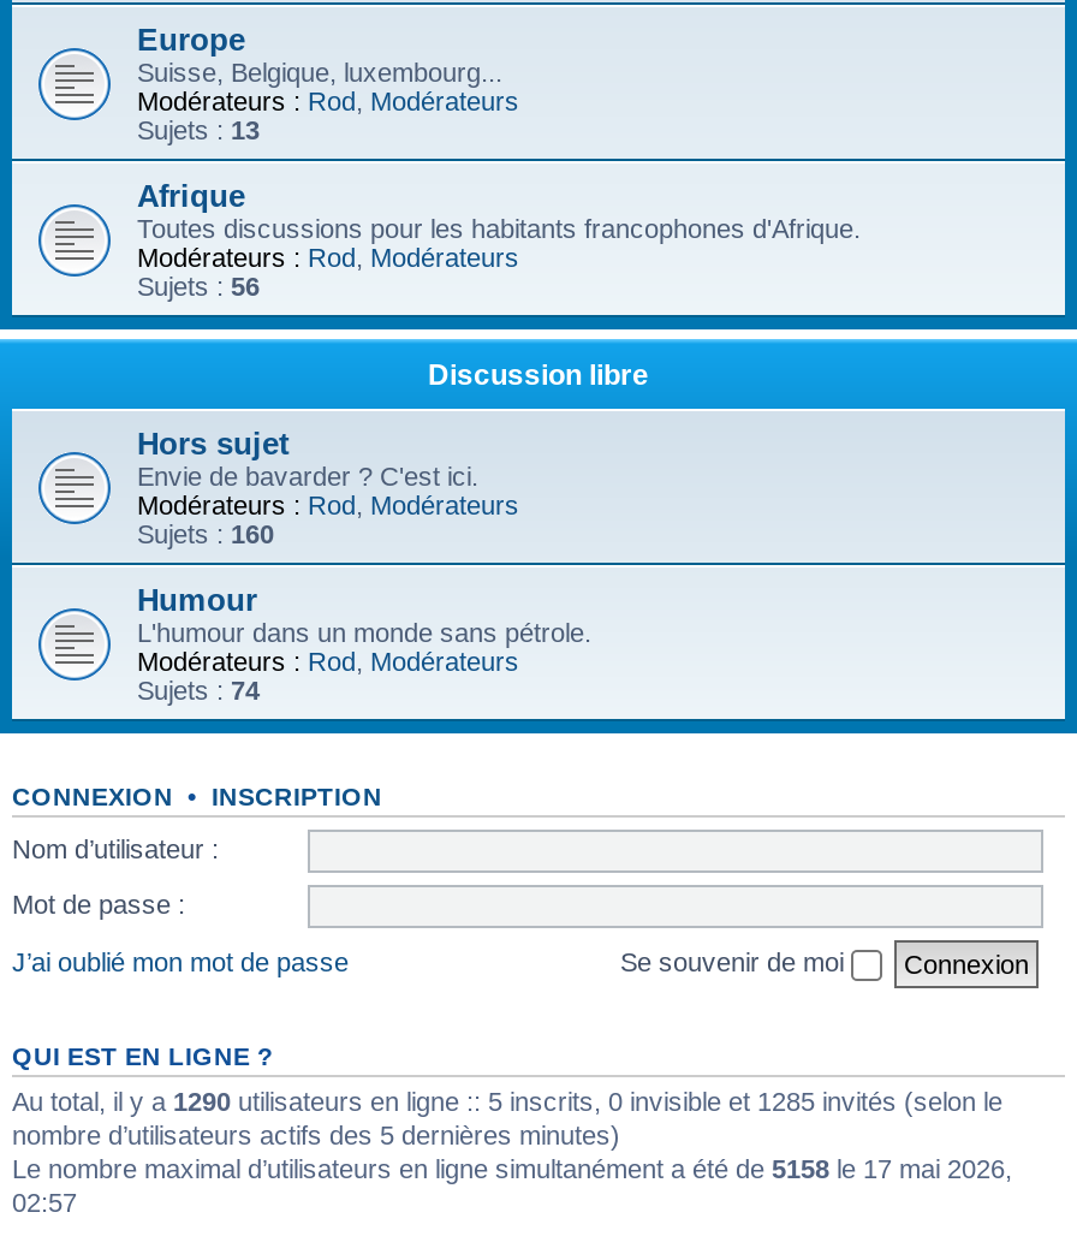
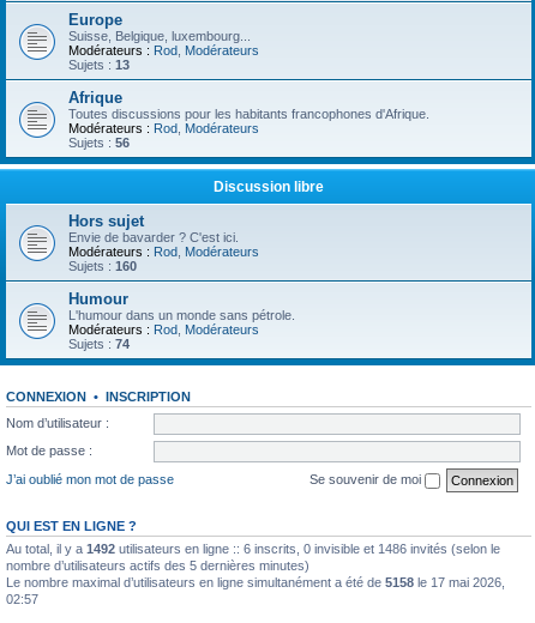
- Au total, il y a 1290 utilisateurs en ligne :: 5 inscrits, 0 invisible et 1285 invités (selon le
+ Au total, il y a 1492 utilisateurs en ligne :: 6 inscrits, 0 invisible et 1486 invités (selon le
